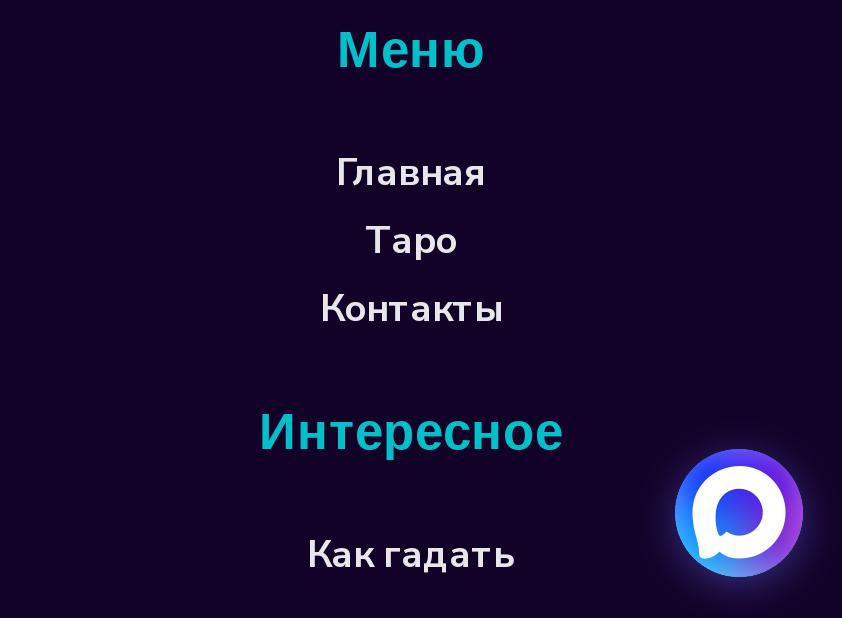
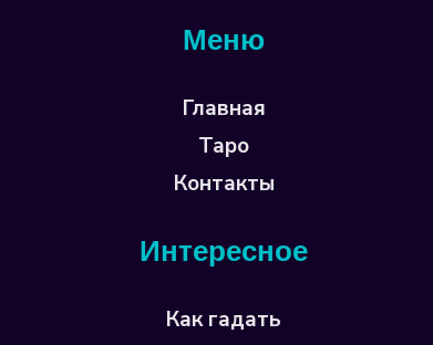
- [image]
